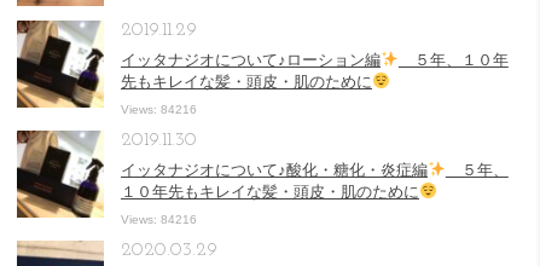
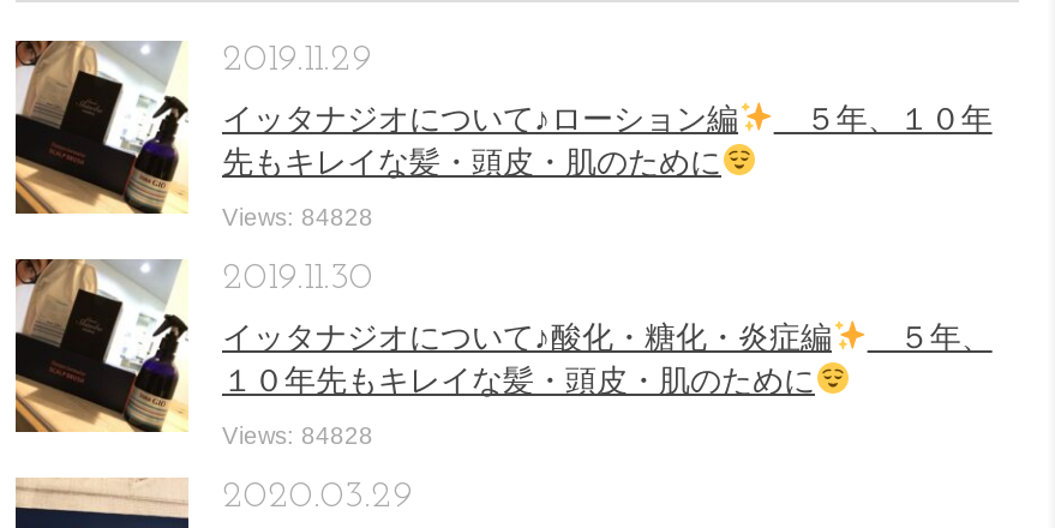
- Views: 84216
+ Views: 84828

- Views: 84216
+ Views: 84828
